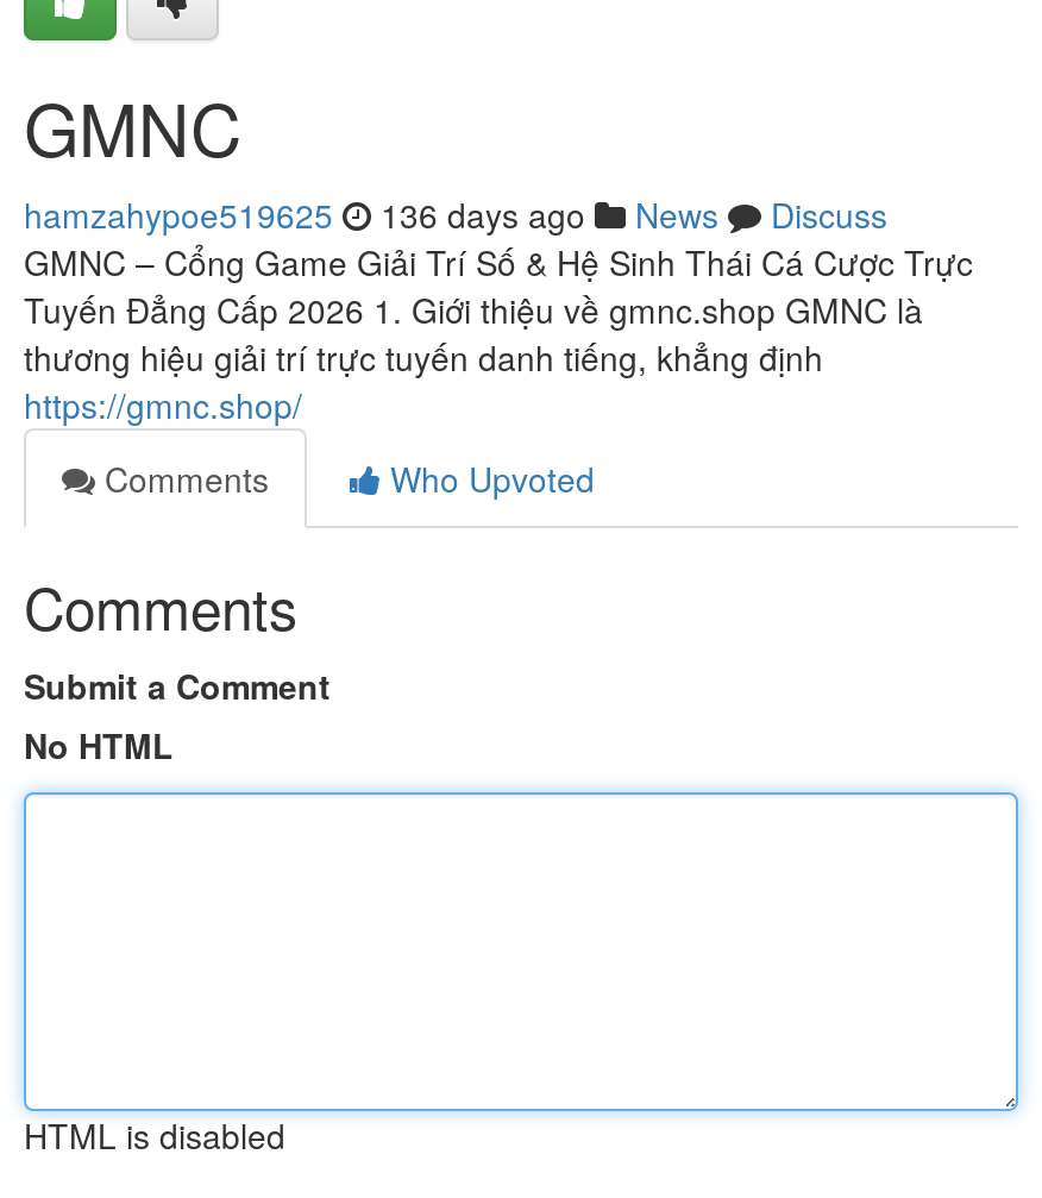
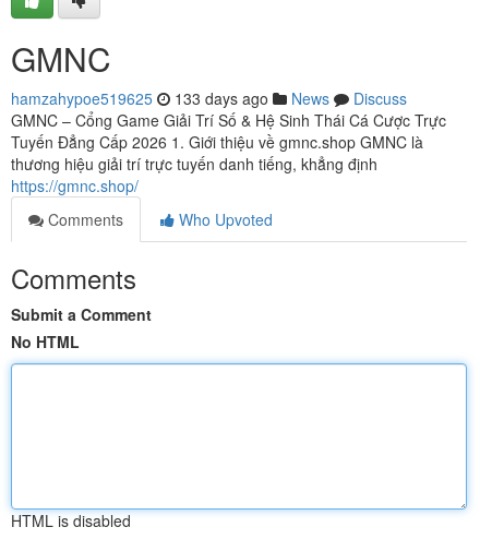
- hamzahypoe519625 136 days ago News Discuss
+ hamzahypoe519625 133 days ago News Discuss
